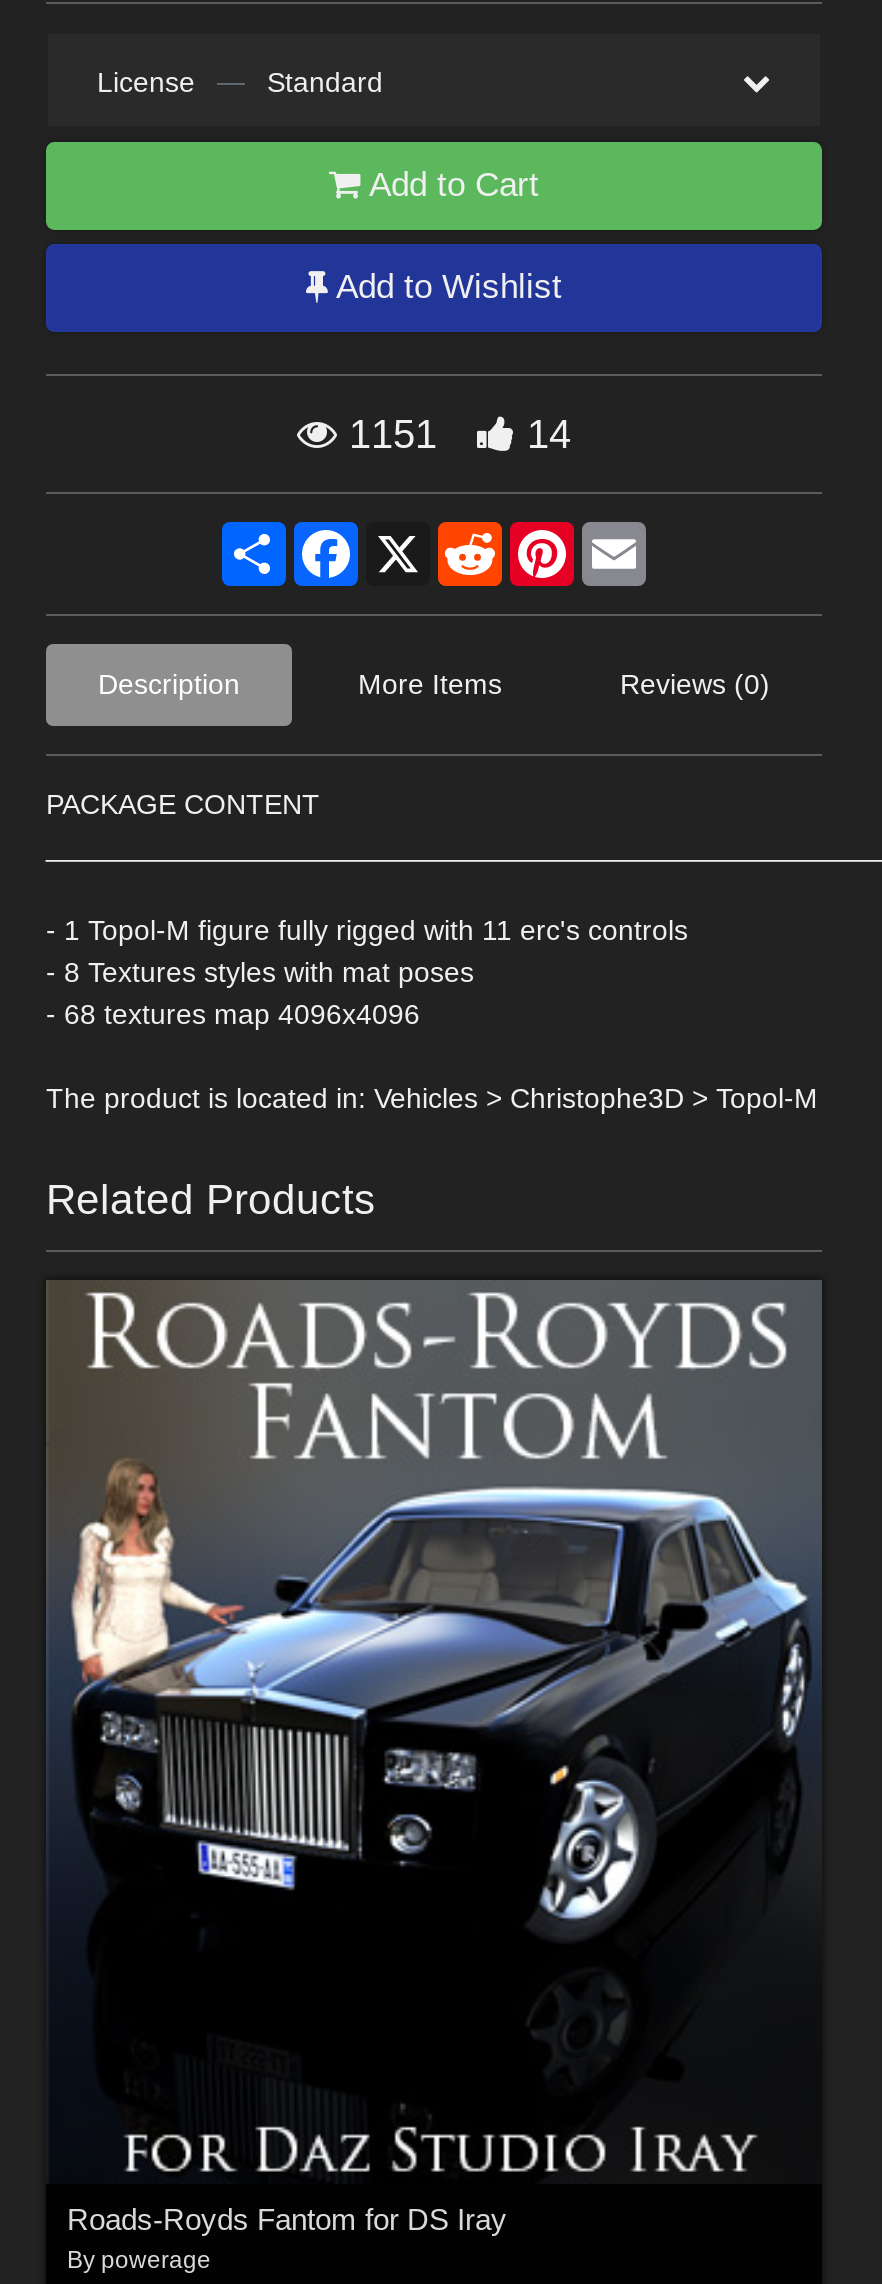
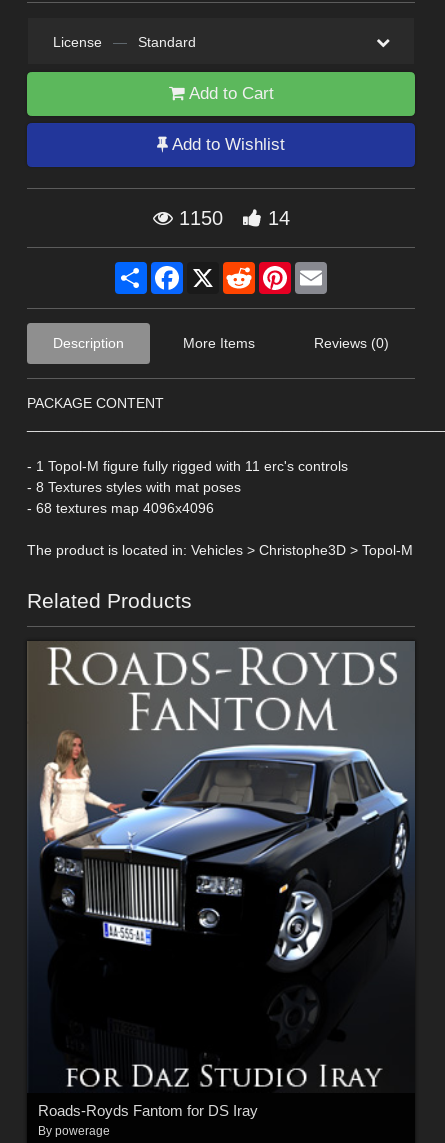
- 1151 14
+ 1150 14
